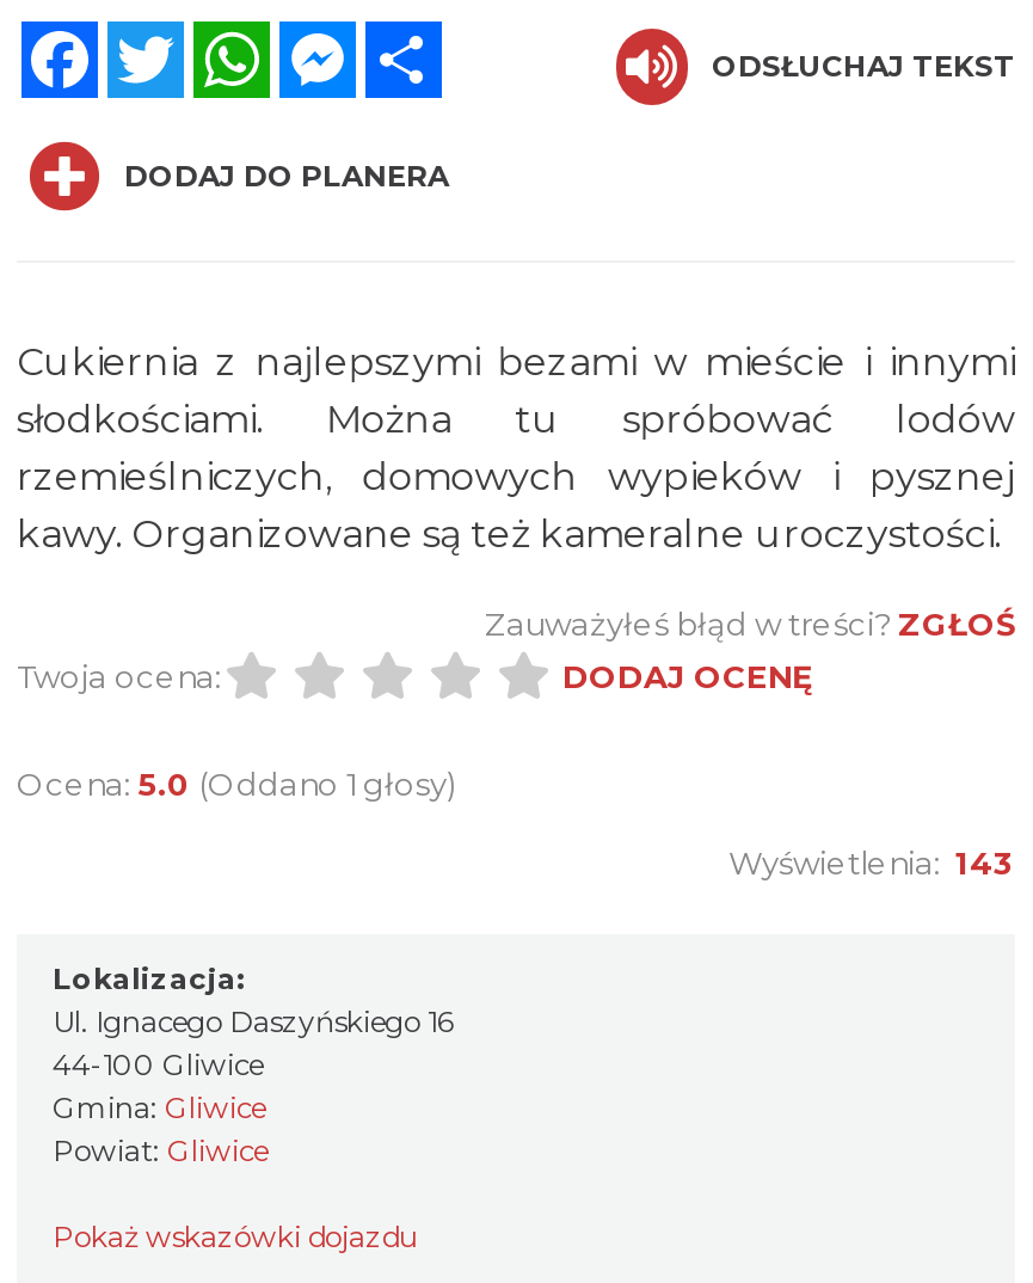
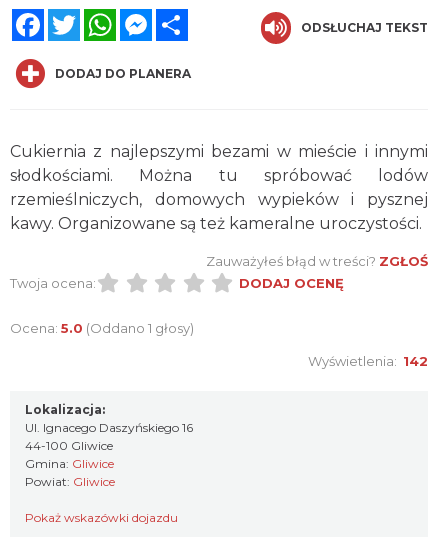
- Wyświetlenia: 143
+ Wyświetlenia: 142
